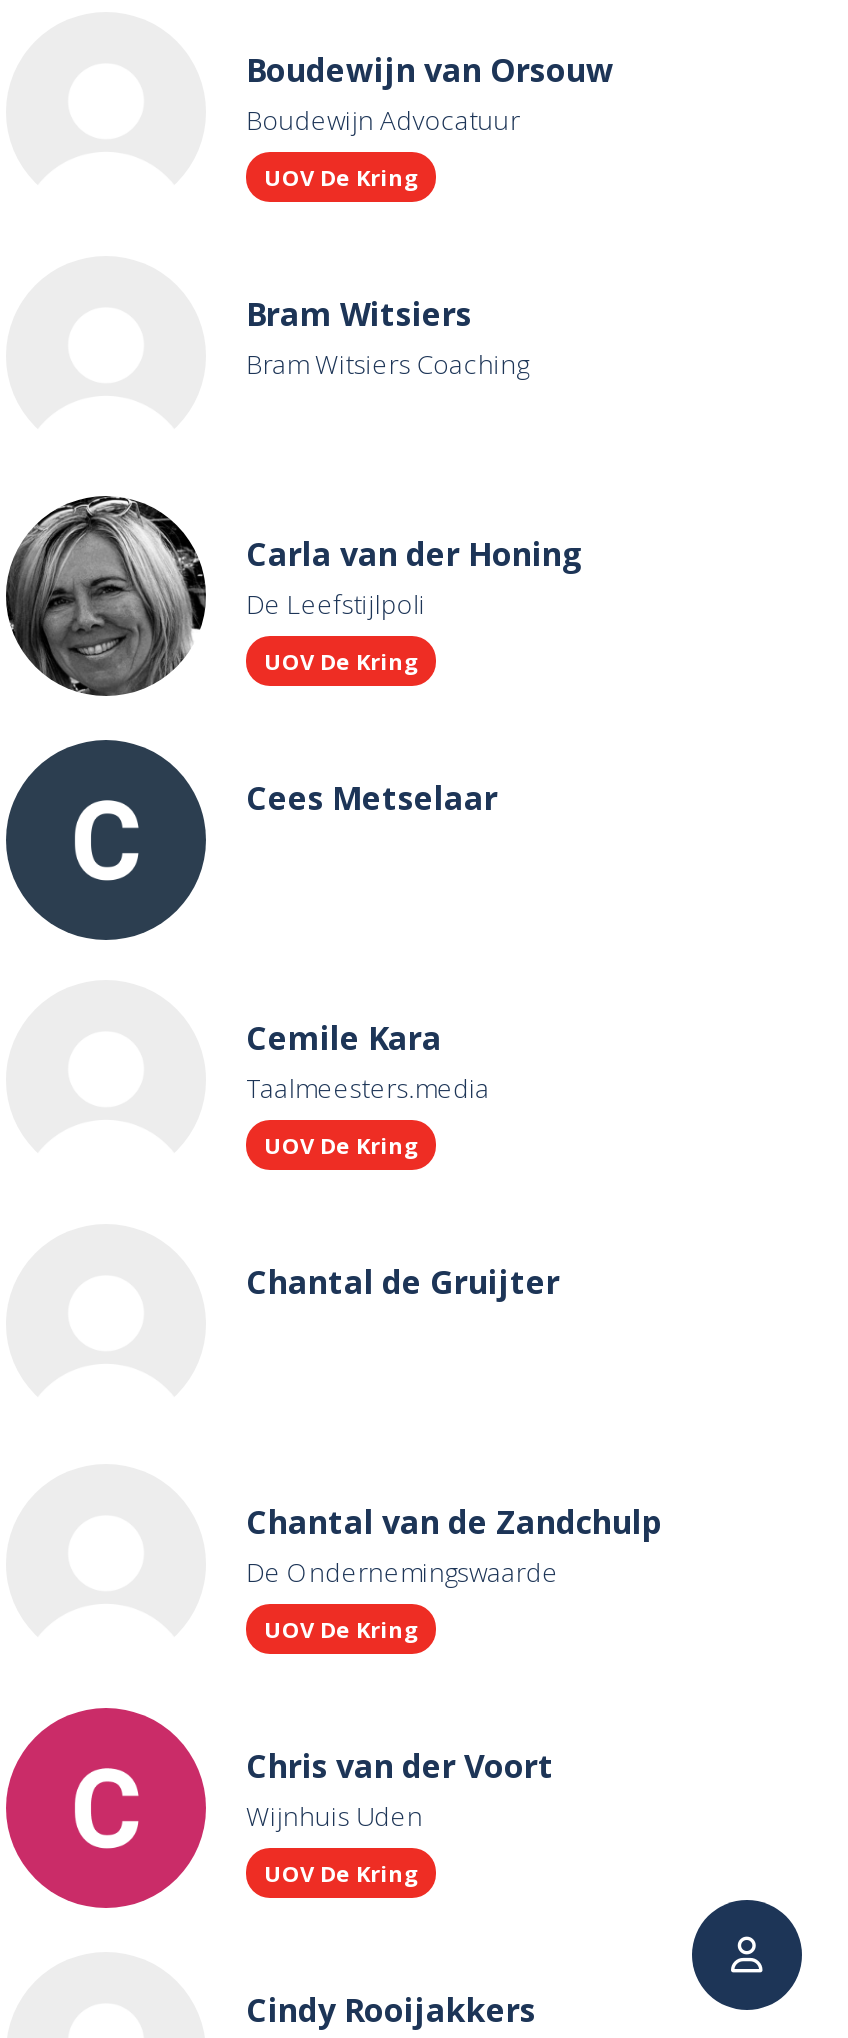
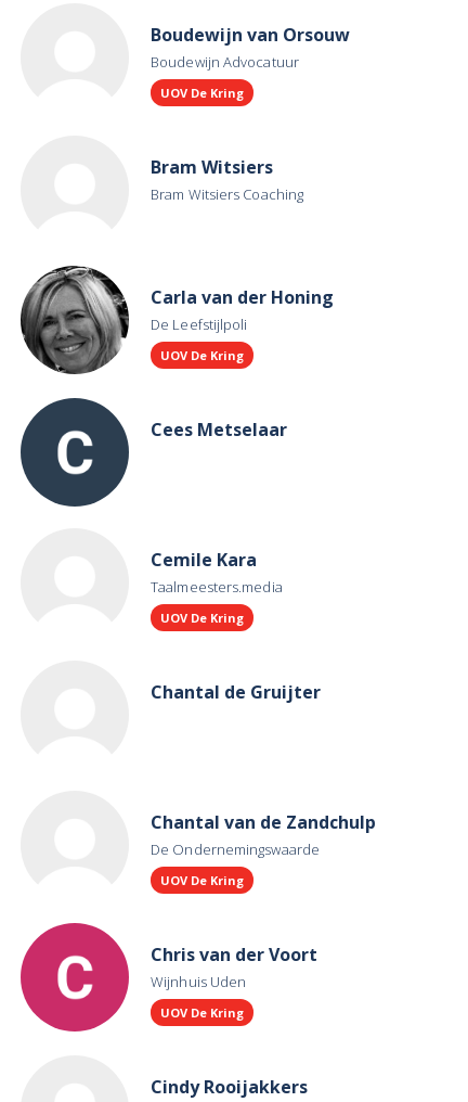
- [image]
